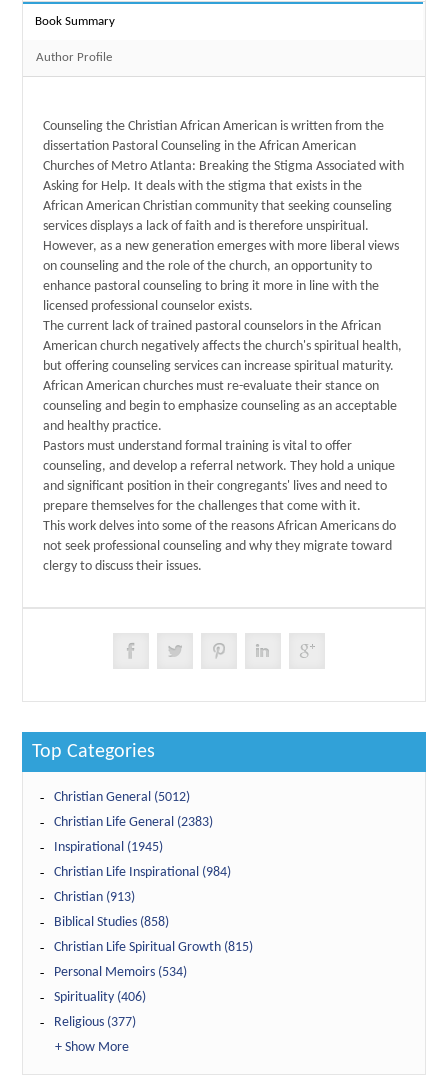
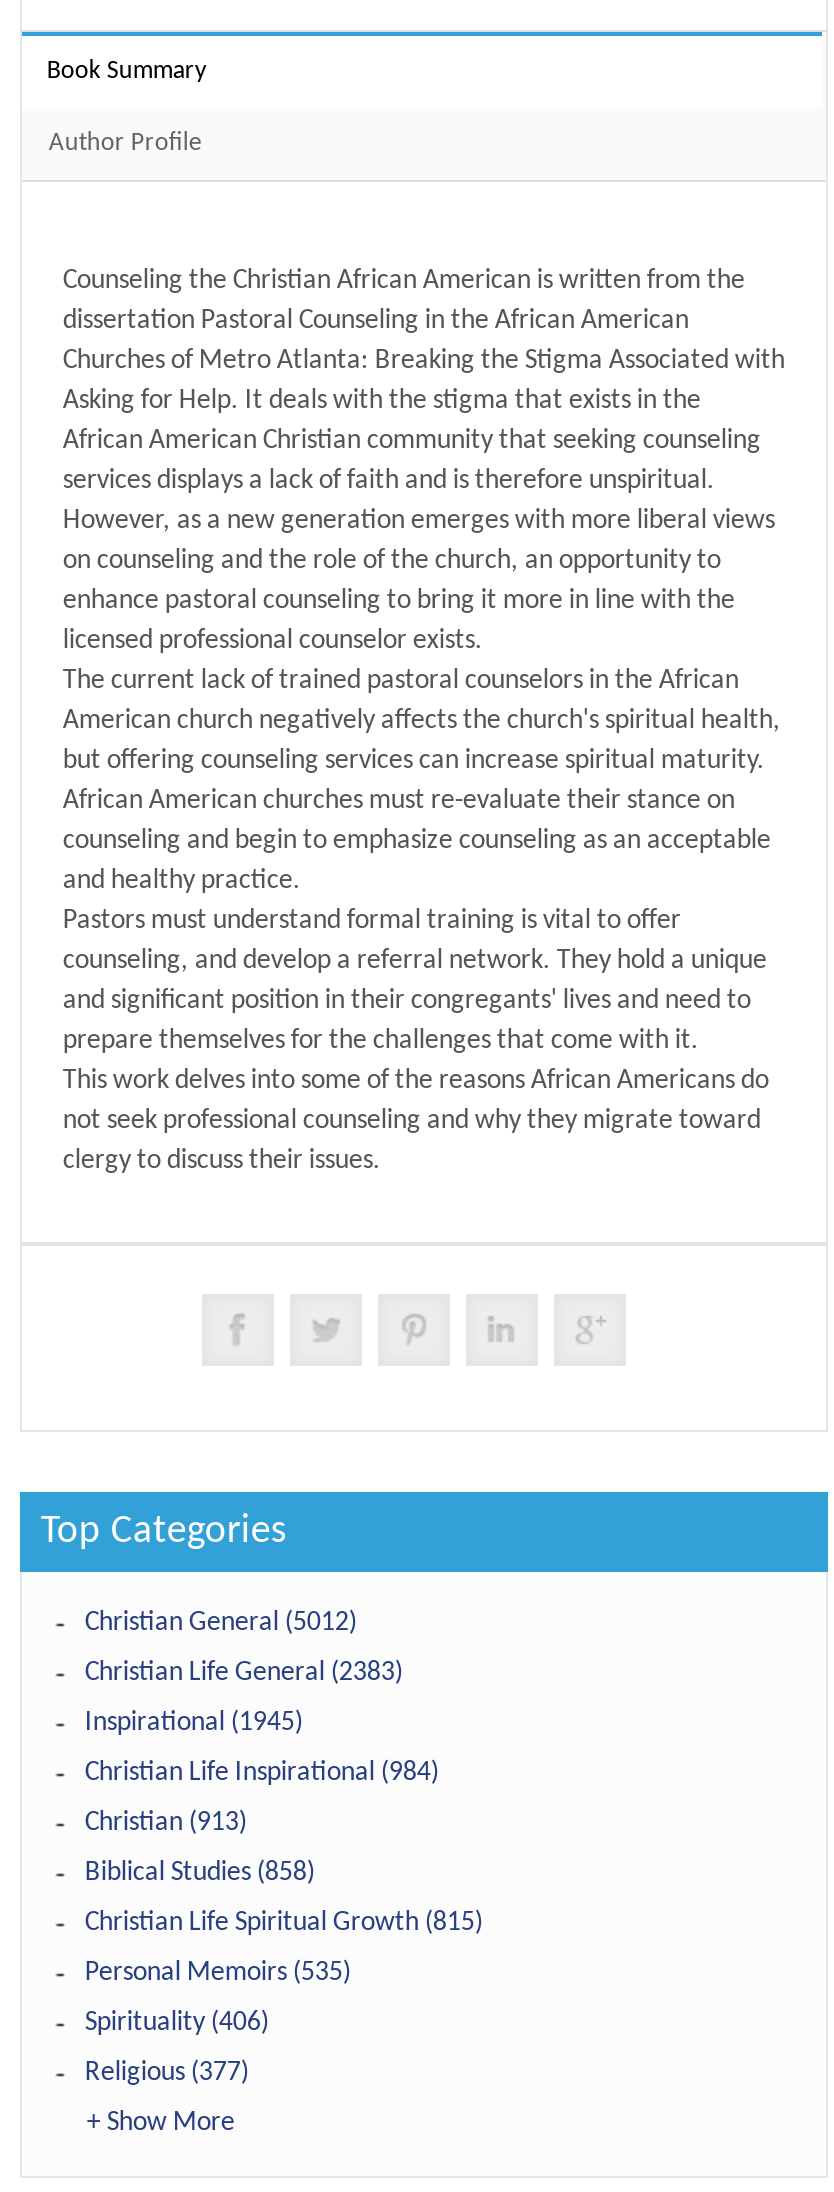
- Personal Memoirs (534)
+ Personal Memoirs (535)
